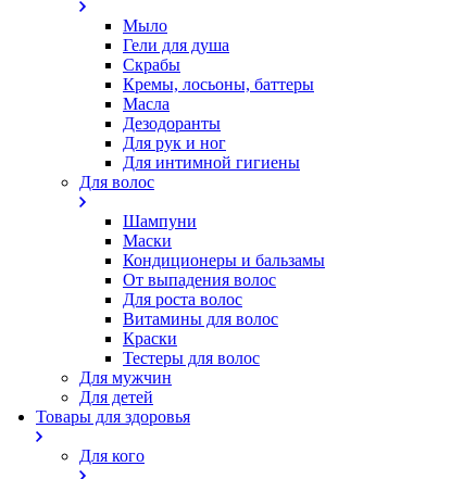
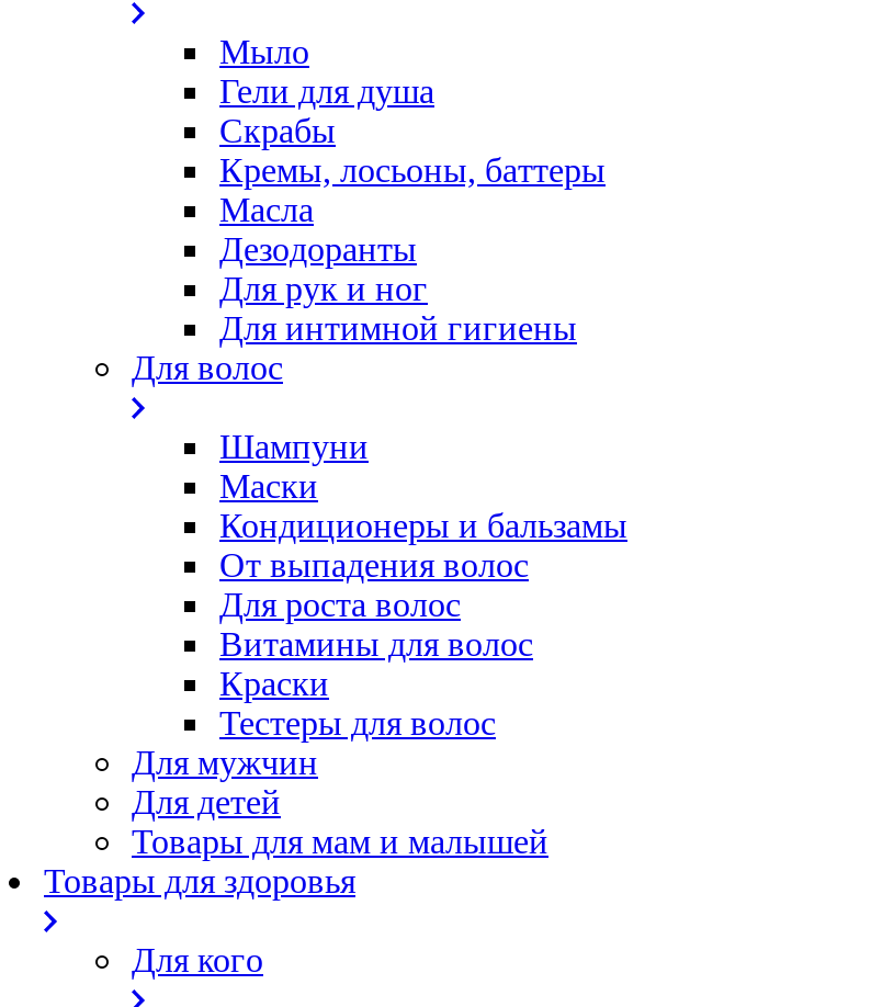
+ Товары для мам и малышей
